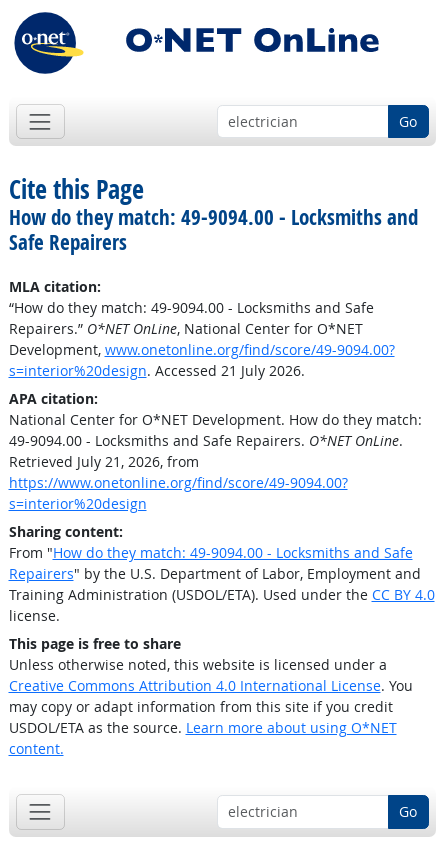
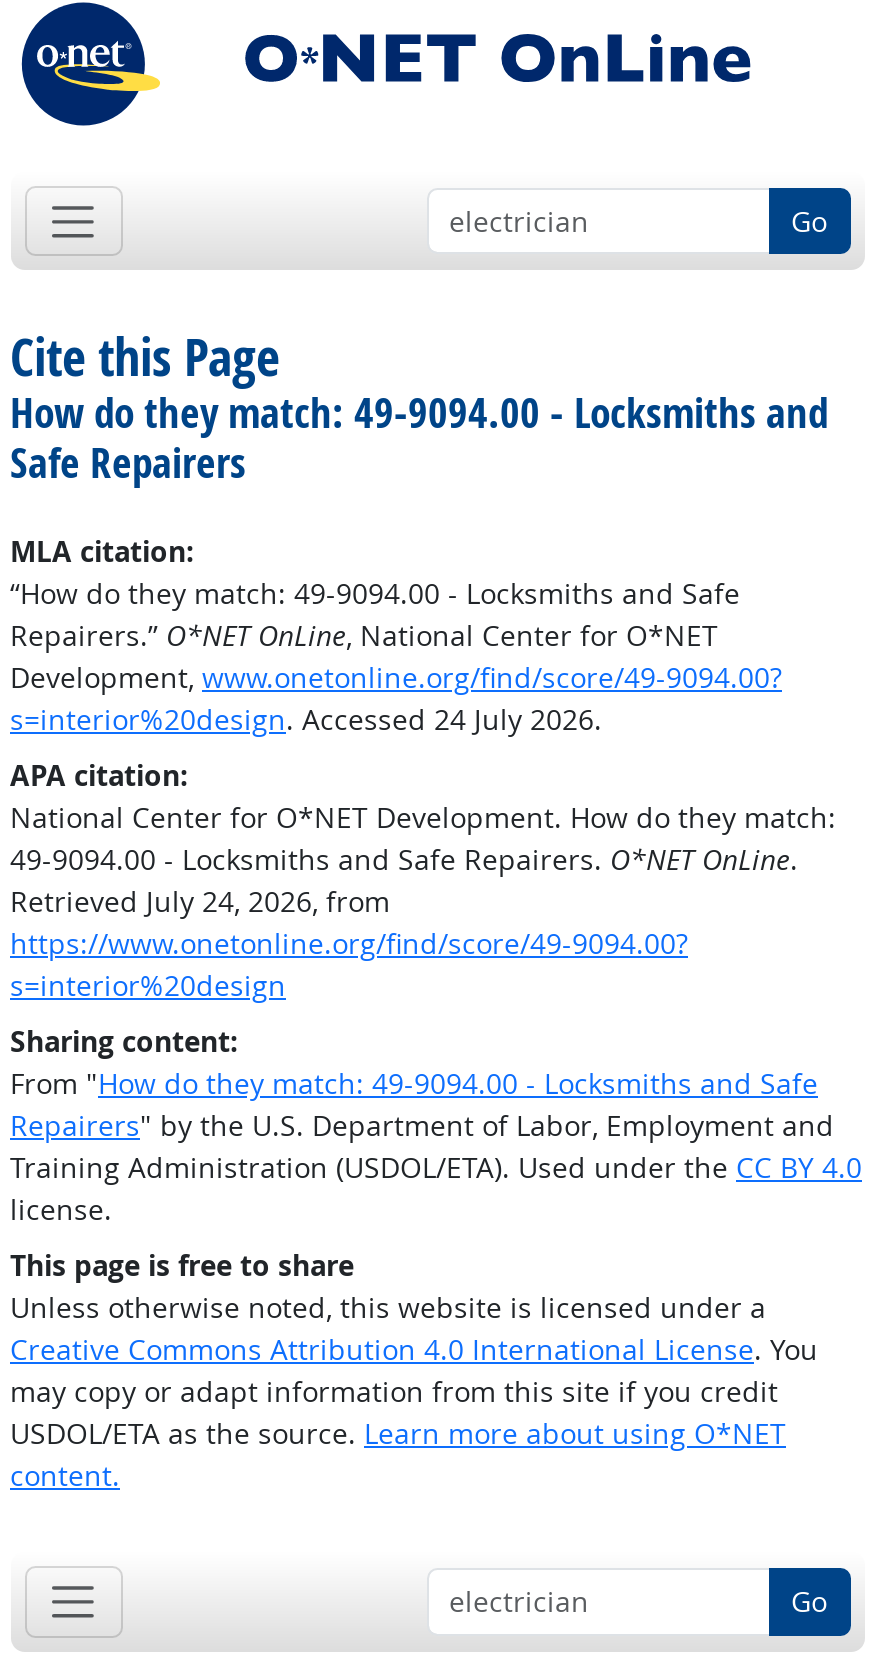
- s=interior%20design. Accessed 21 July 2026.
+ s=interior%20design. Accessed 24 July 2026.

- Retrieved July 21, 2026, from
+ Retrieved July 24, 2026, from
